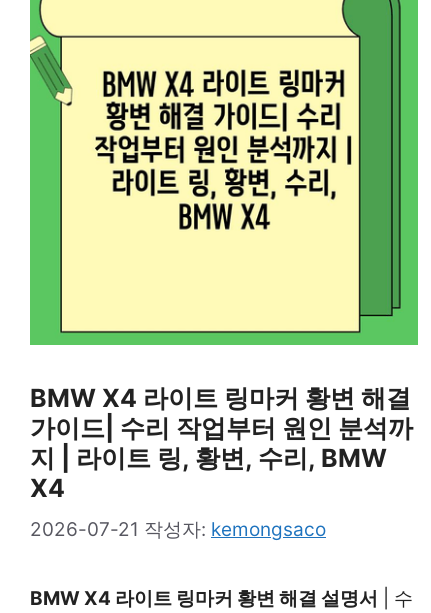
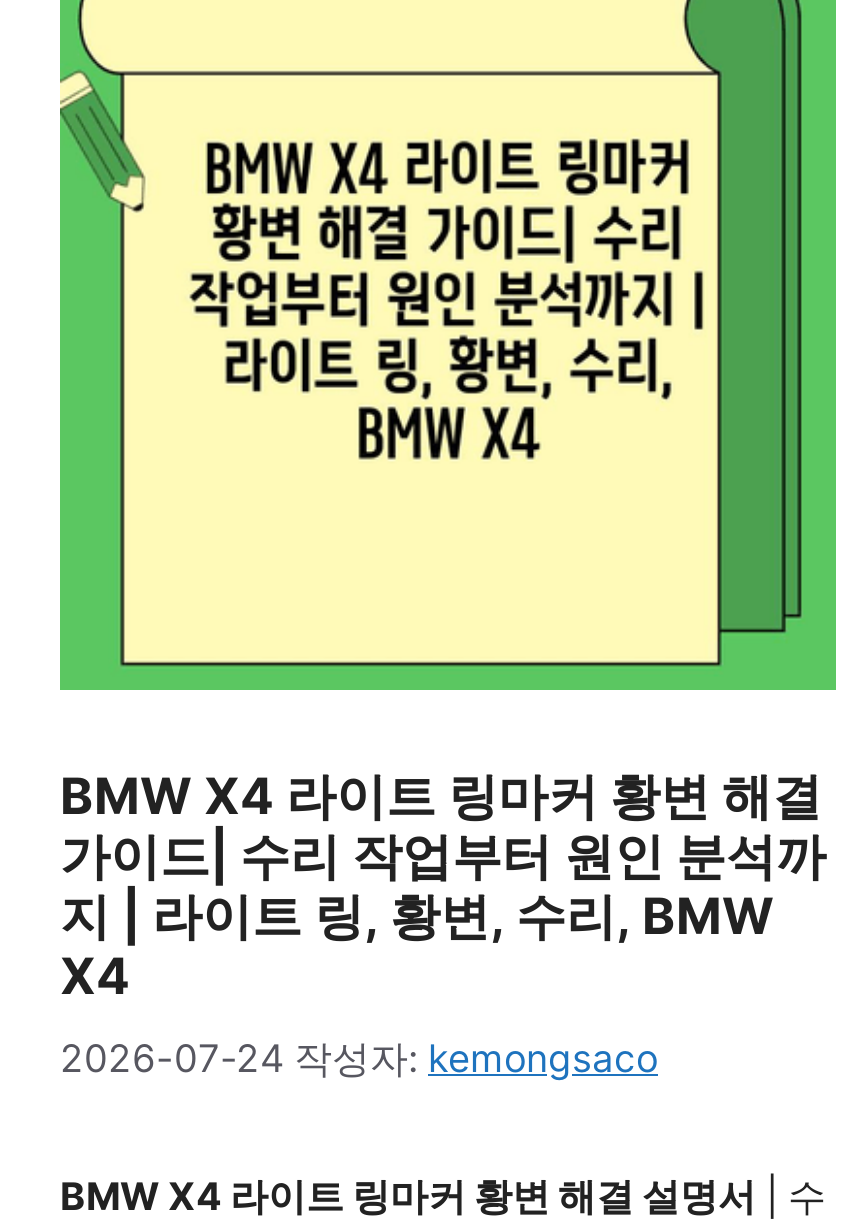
- 2026-07-21 작성자: kemongsaco
+ 2026-07-24 작성자: kemongsaco
